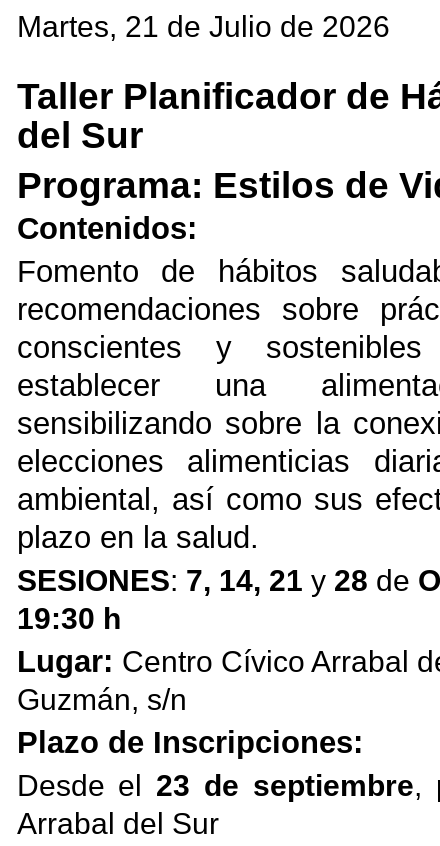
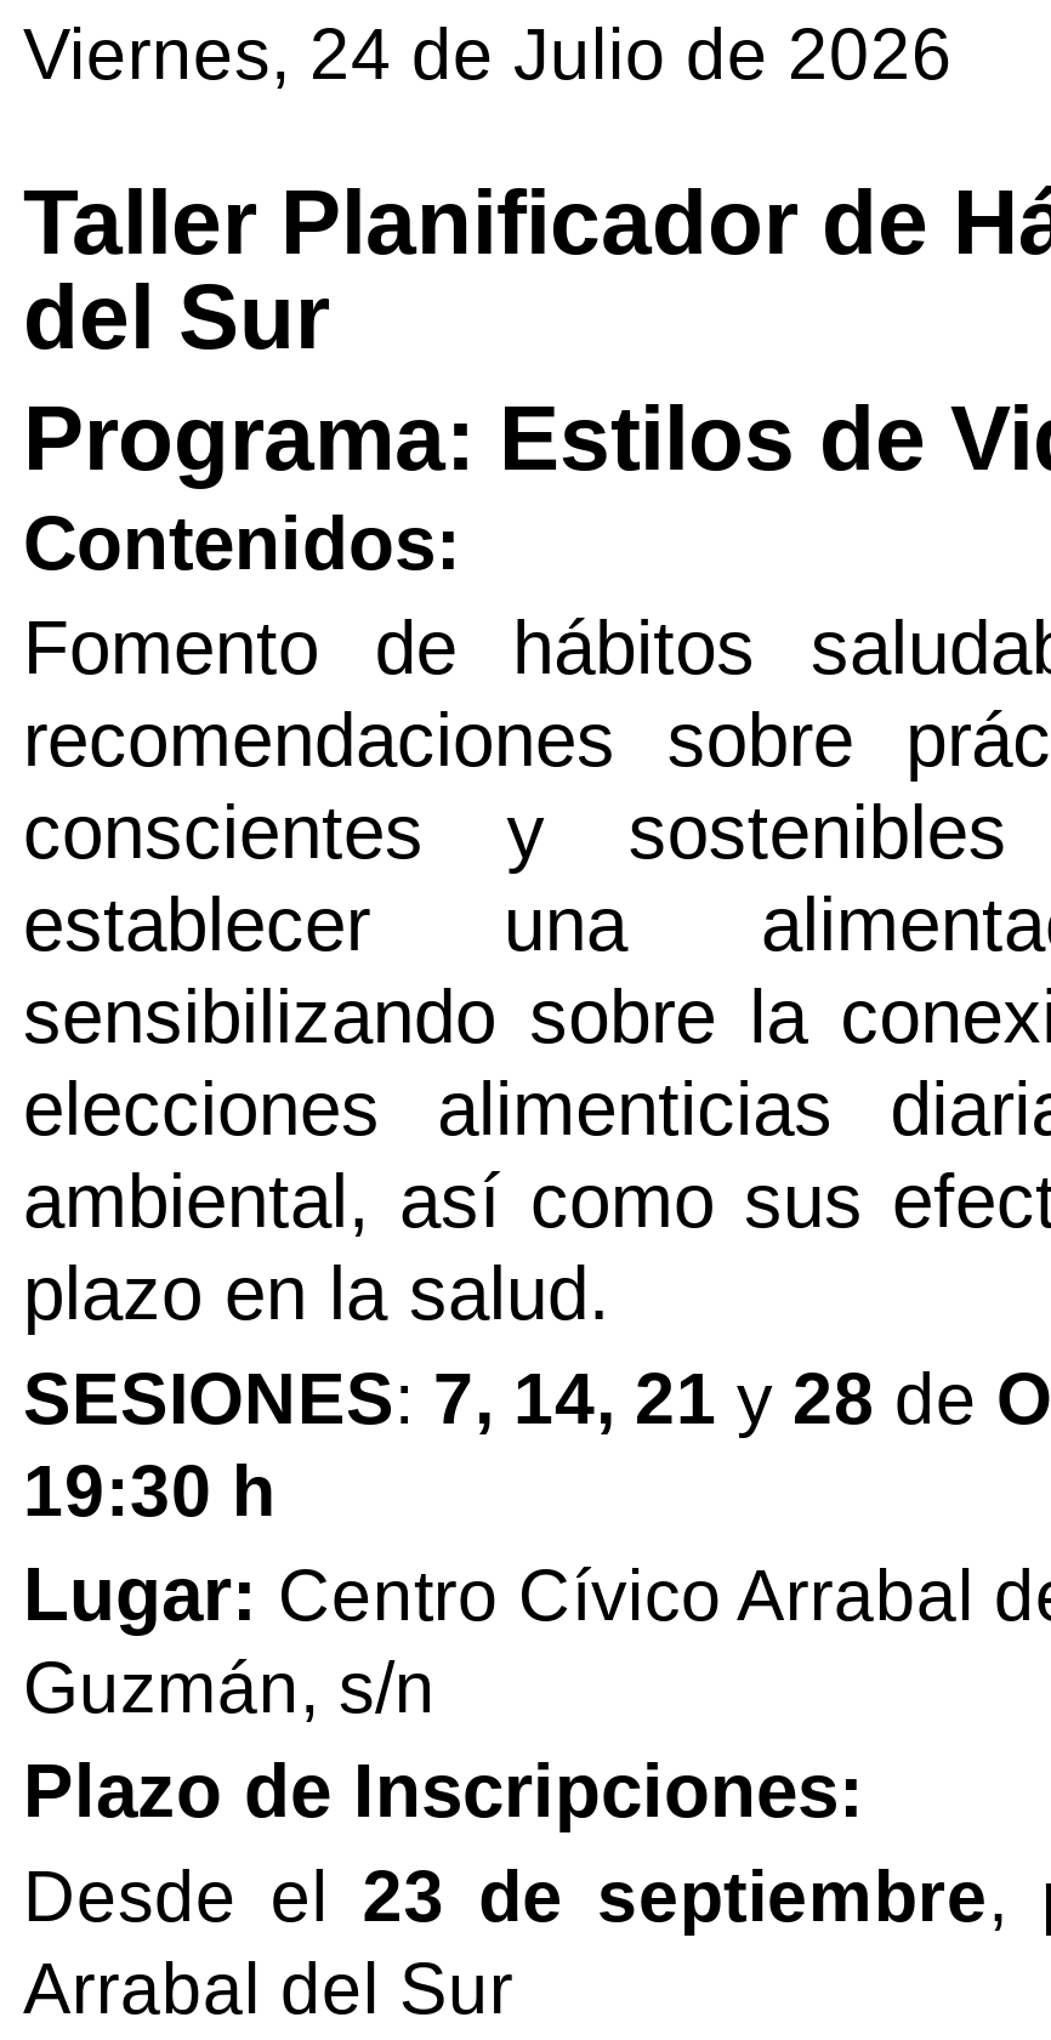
- Martes, 21 de Julio de 2026
+ Viernes, 24 de Julio de 2026
